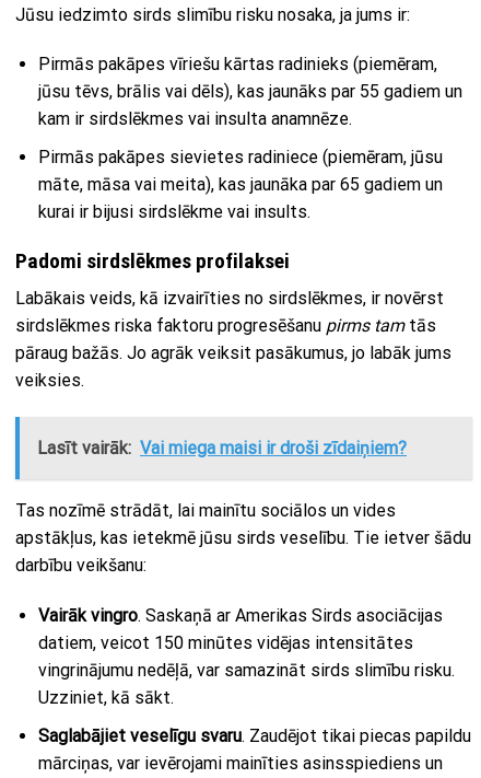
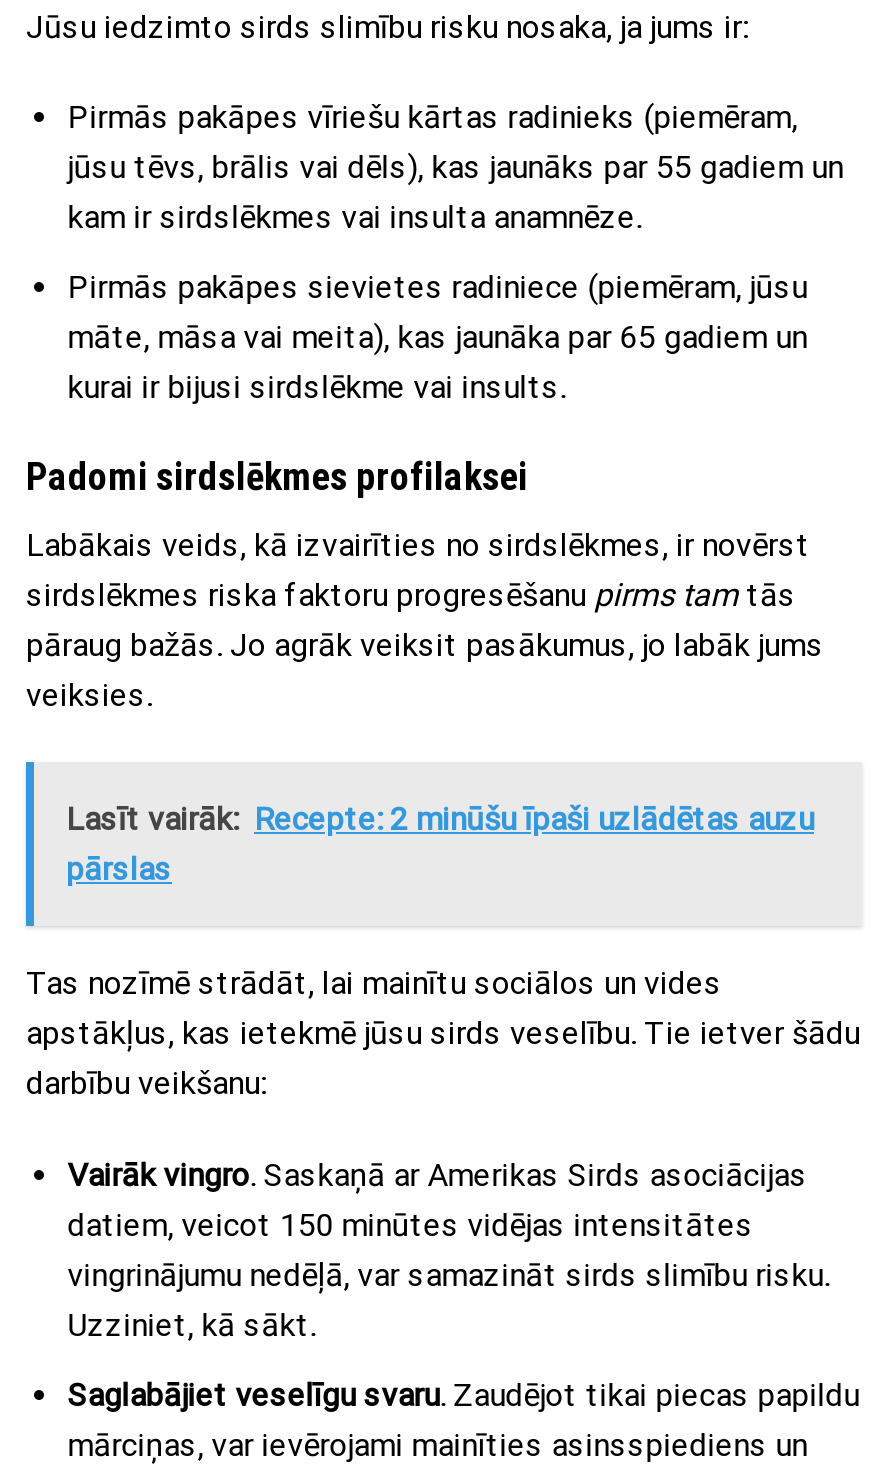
- Lasīt vairāk: Vai miega maisi ir droši zīdaiņiem?
+ Lasīt vairāk: Recepte: 2 minūšu īpaši uzlādētas auzu
+ pārslas
